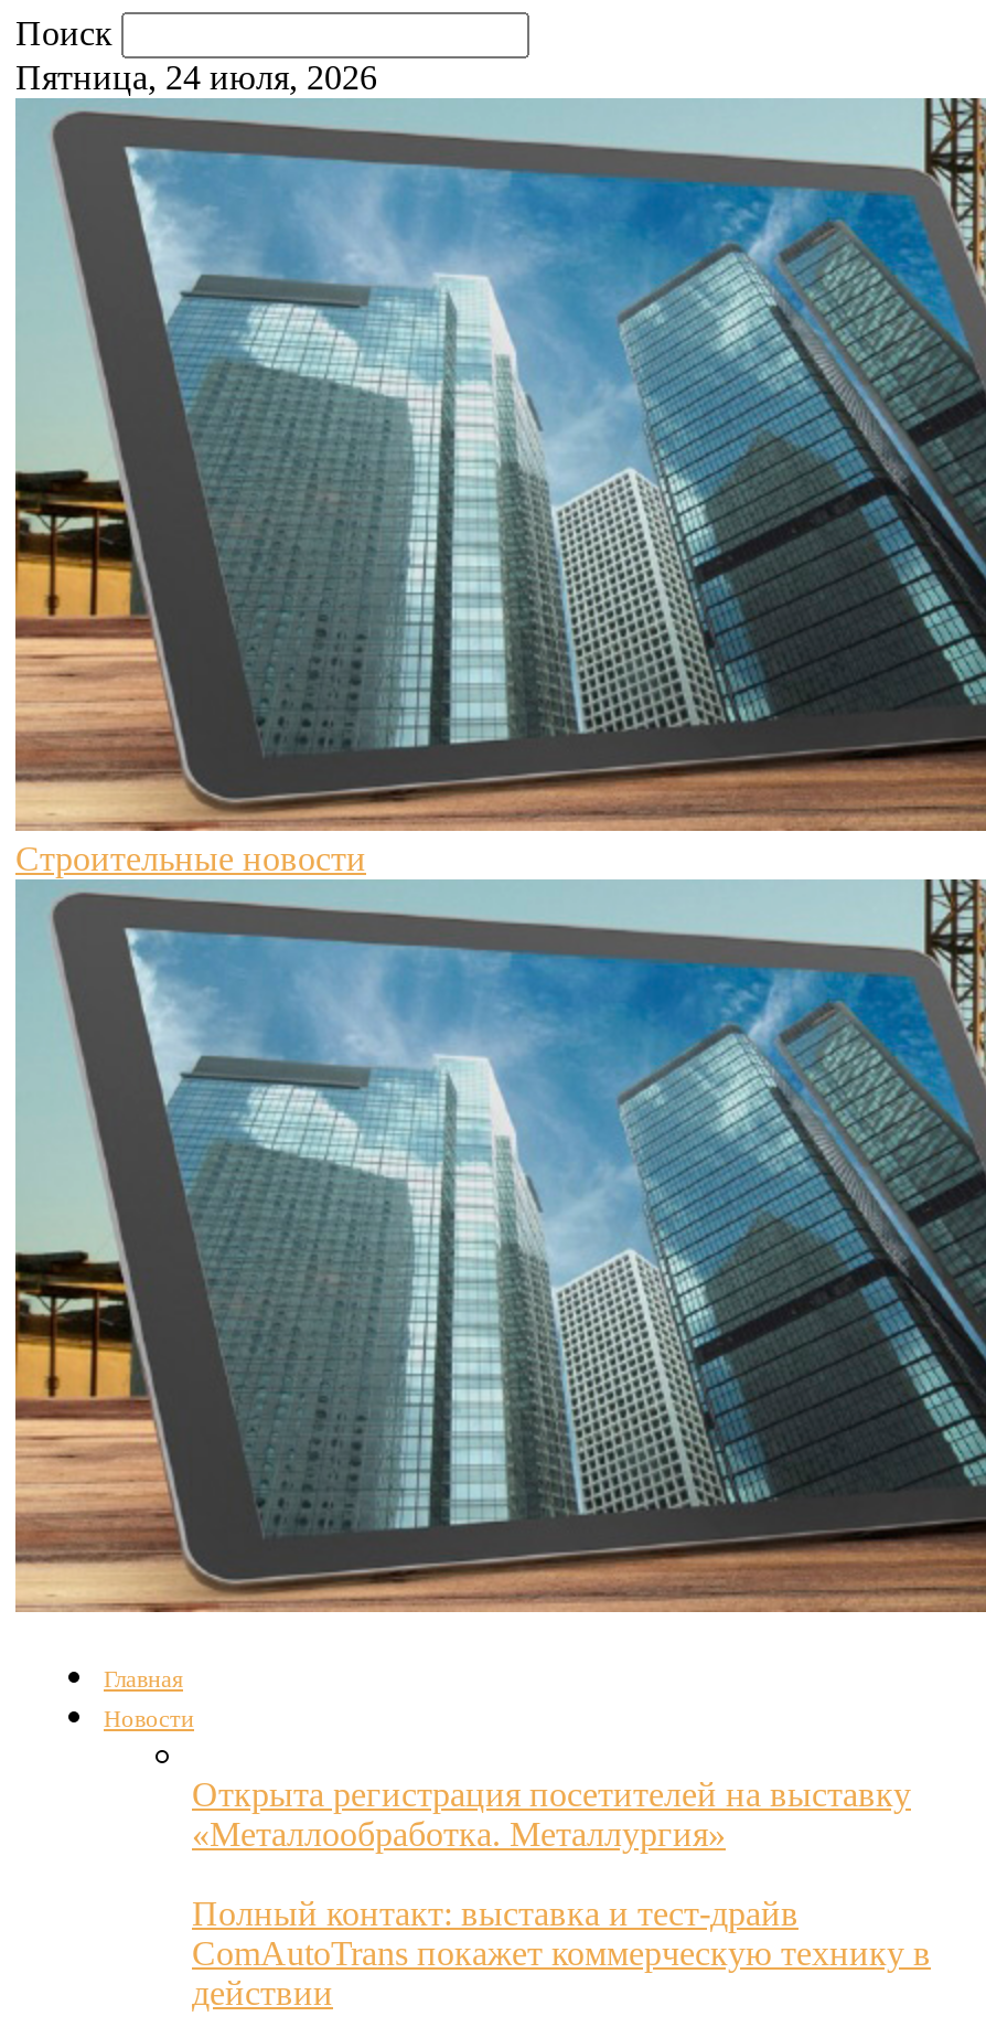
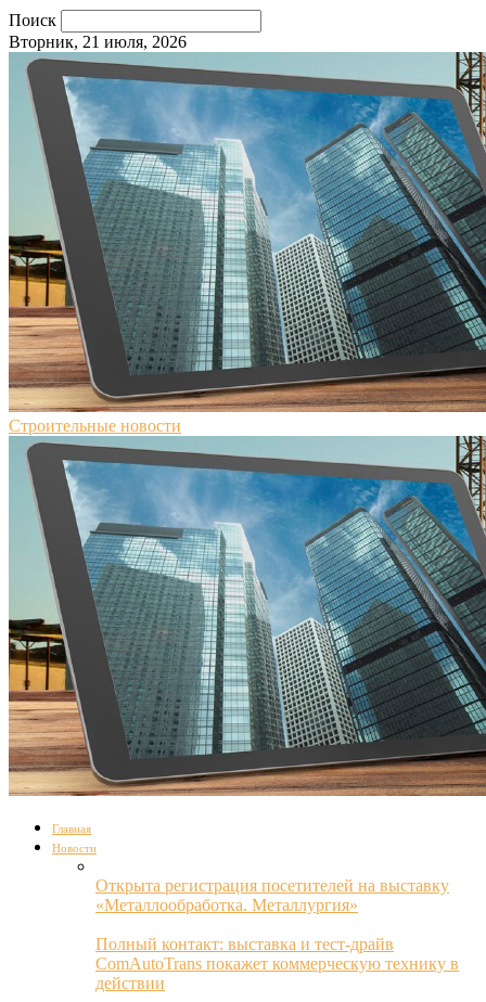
- Пятница, 24 июля, 2026
+ Вторник, 21 июля, 2026
